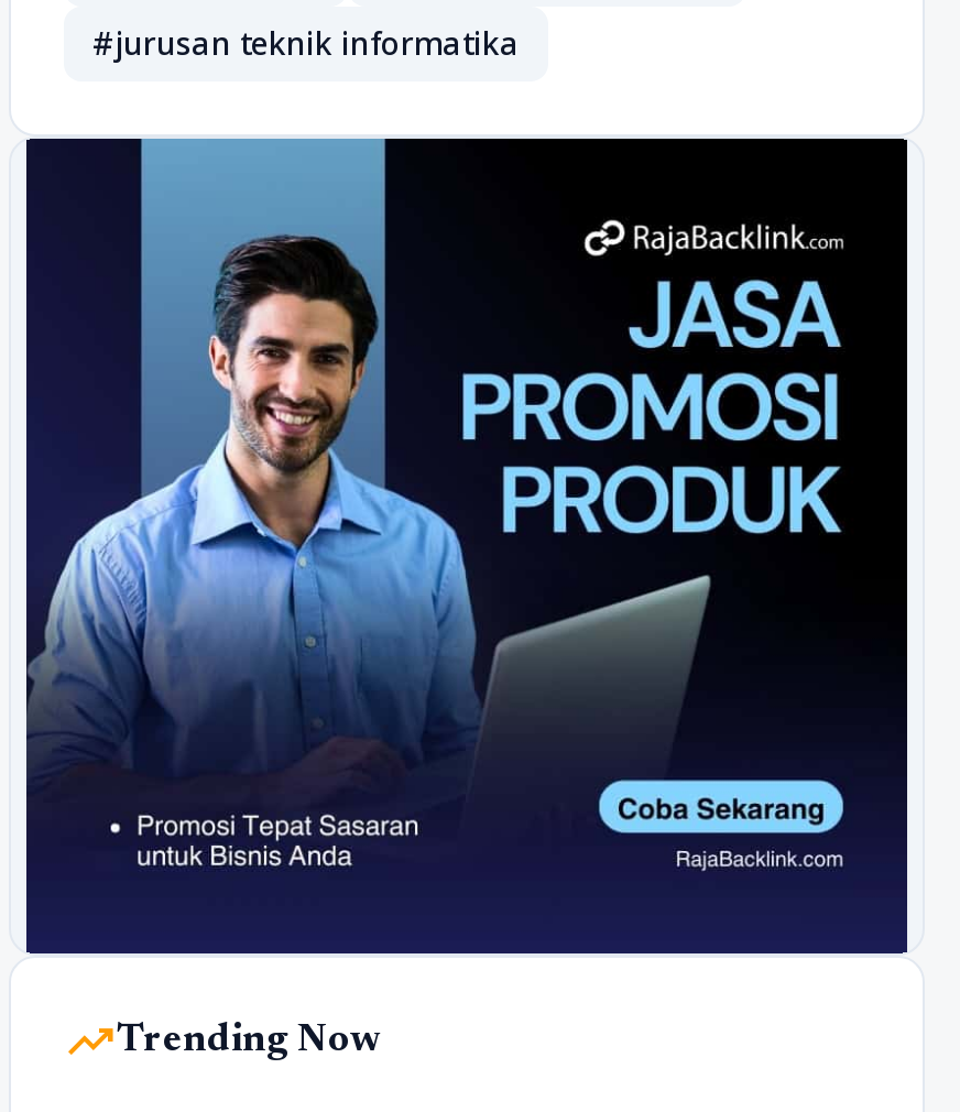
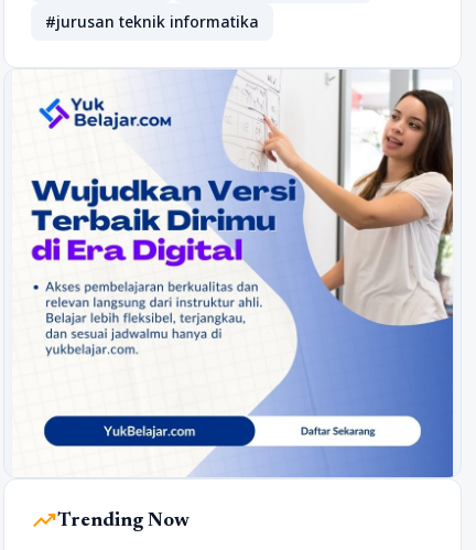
- [image]
+ [image]
